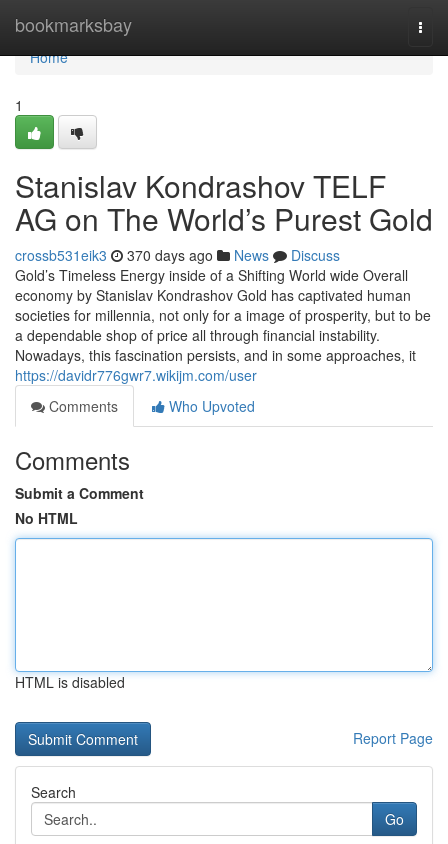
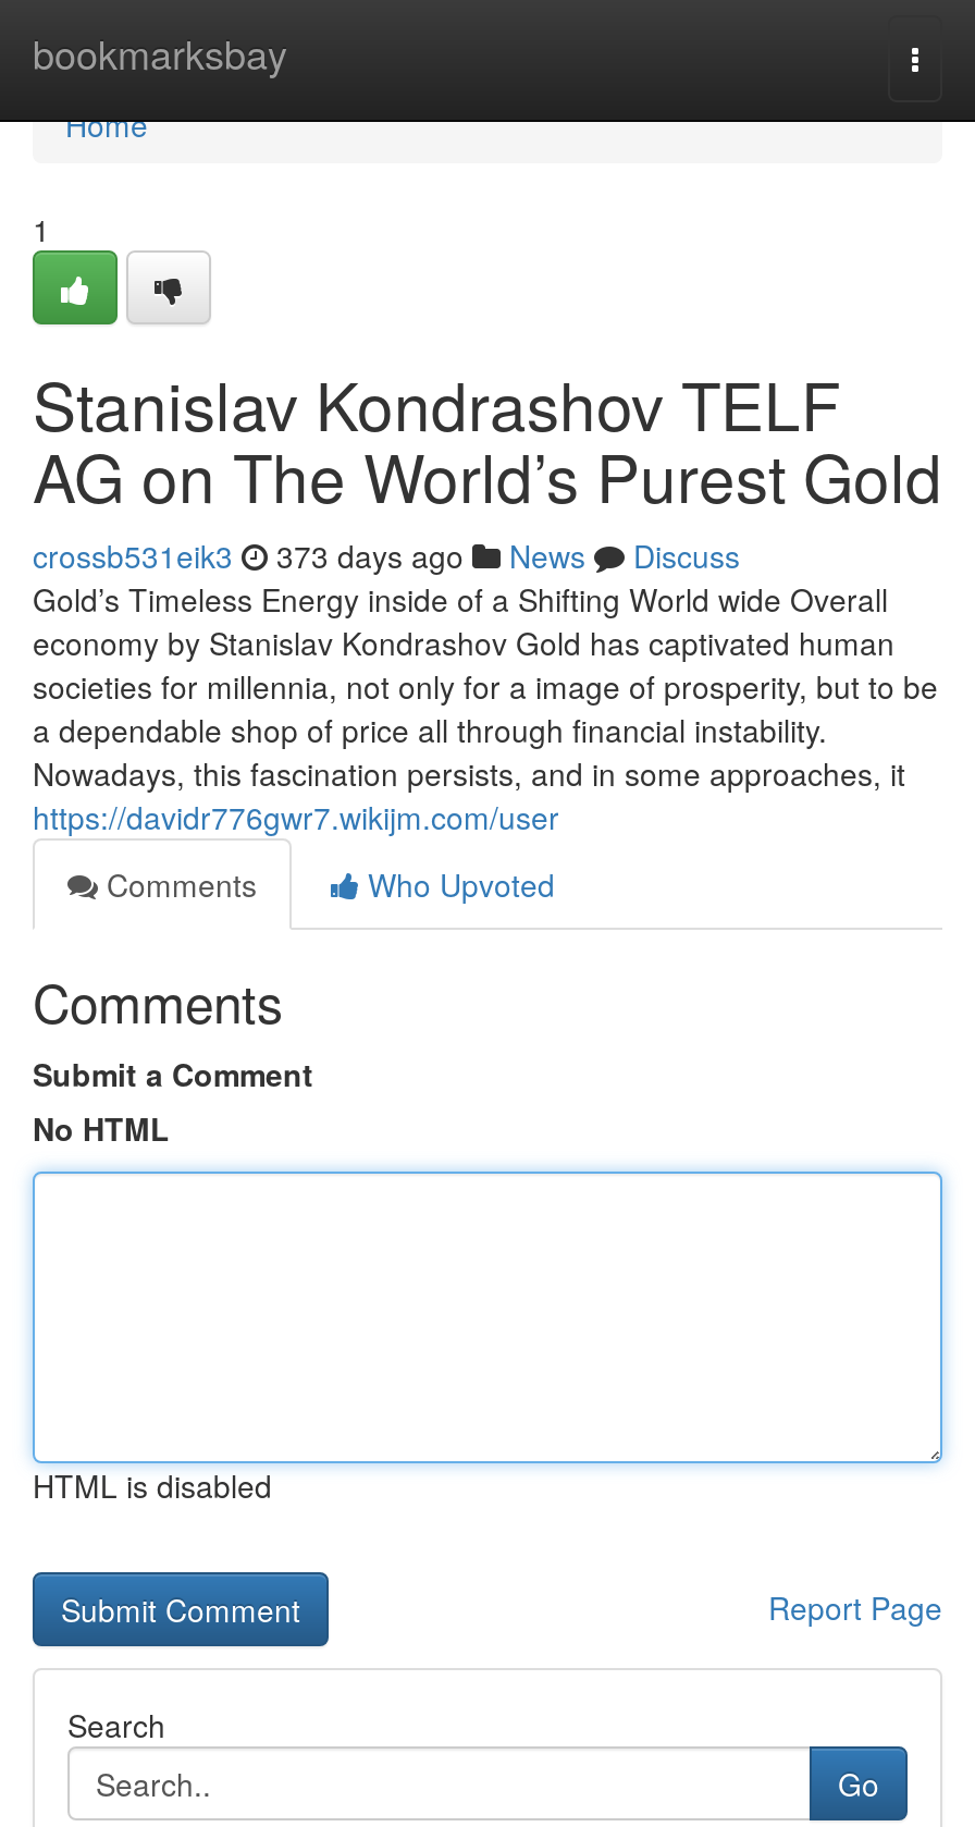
- crossb531eik3 370 days ago News Discuss
+ crossb531eik3 373 days ago News Discuss
